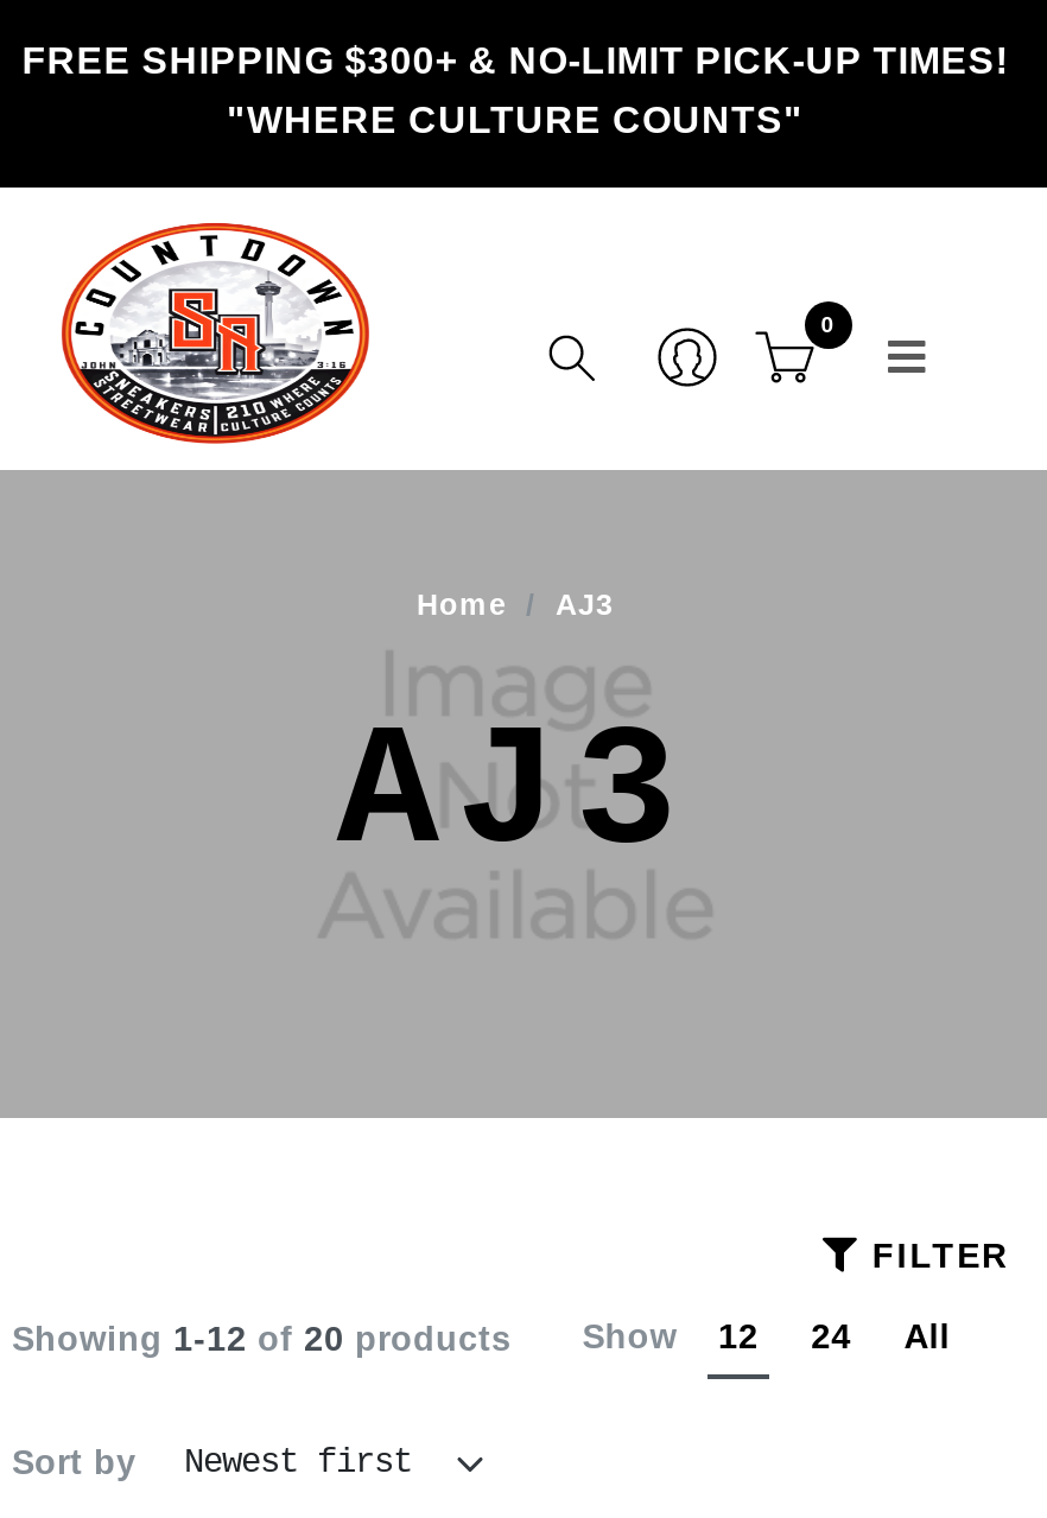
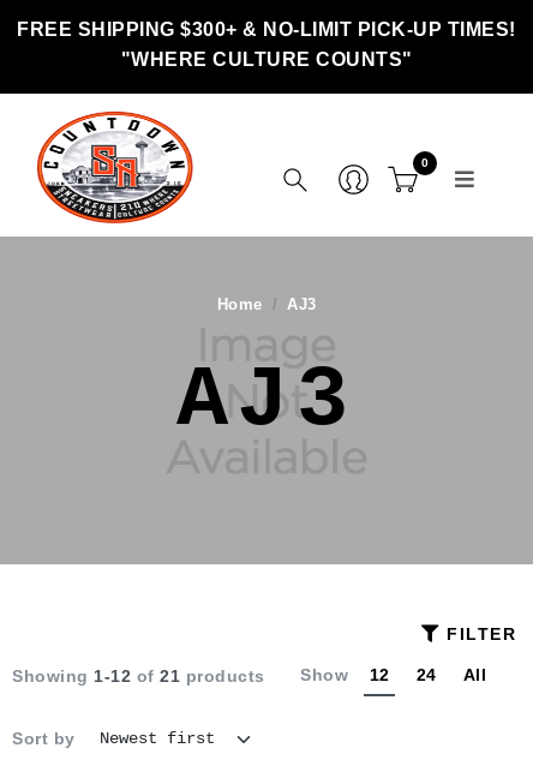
- Showing 1-12 of 20 products
+ Showing 1-12 of 21 products
